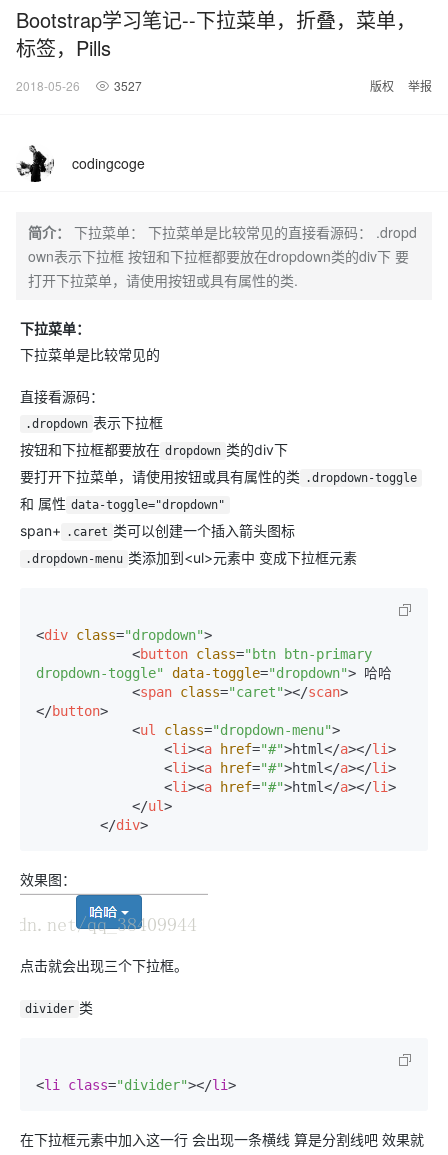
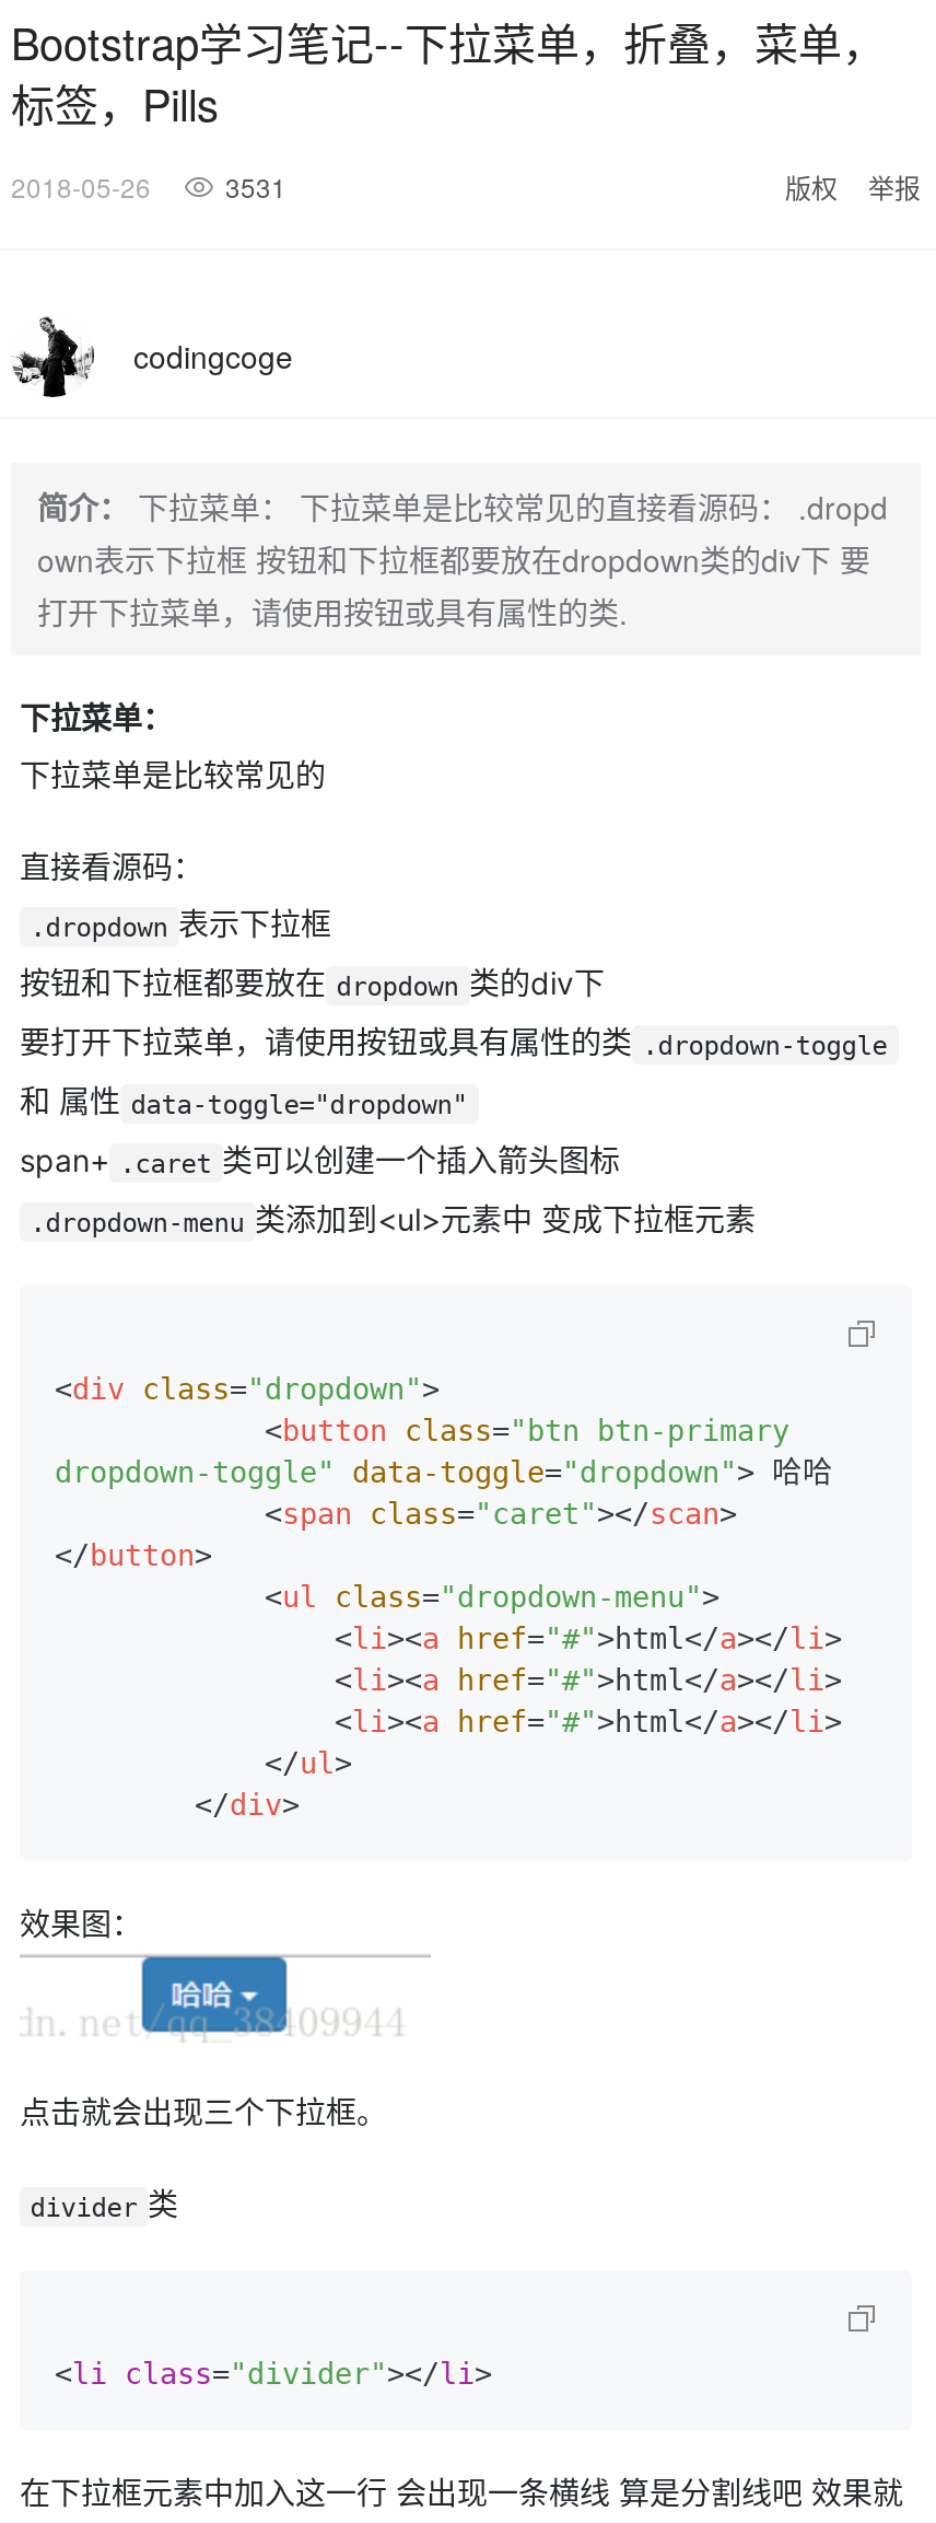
- 2018-05-26 3527
+ 2018-05-26 3531
